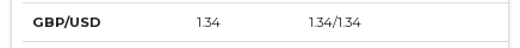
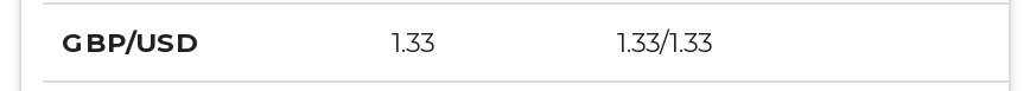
- 1.34
+ 1.33

- 1.34/1.34
+ 1.33/1.33
